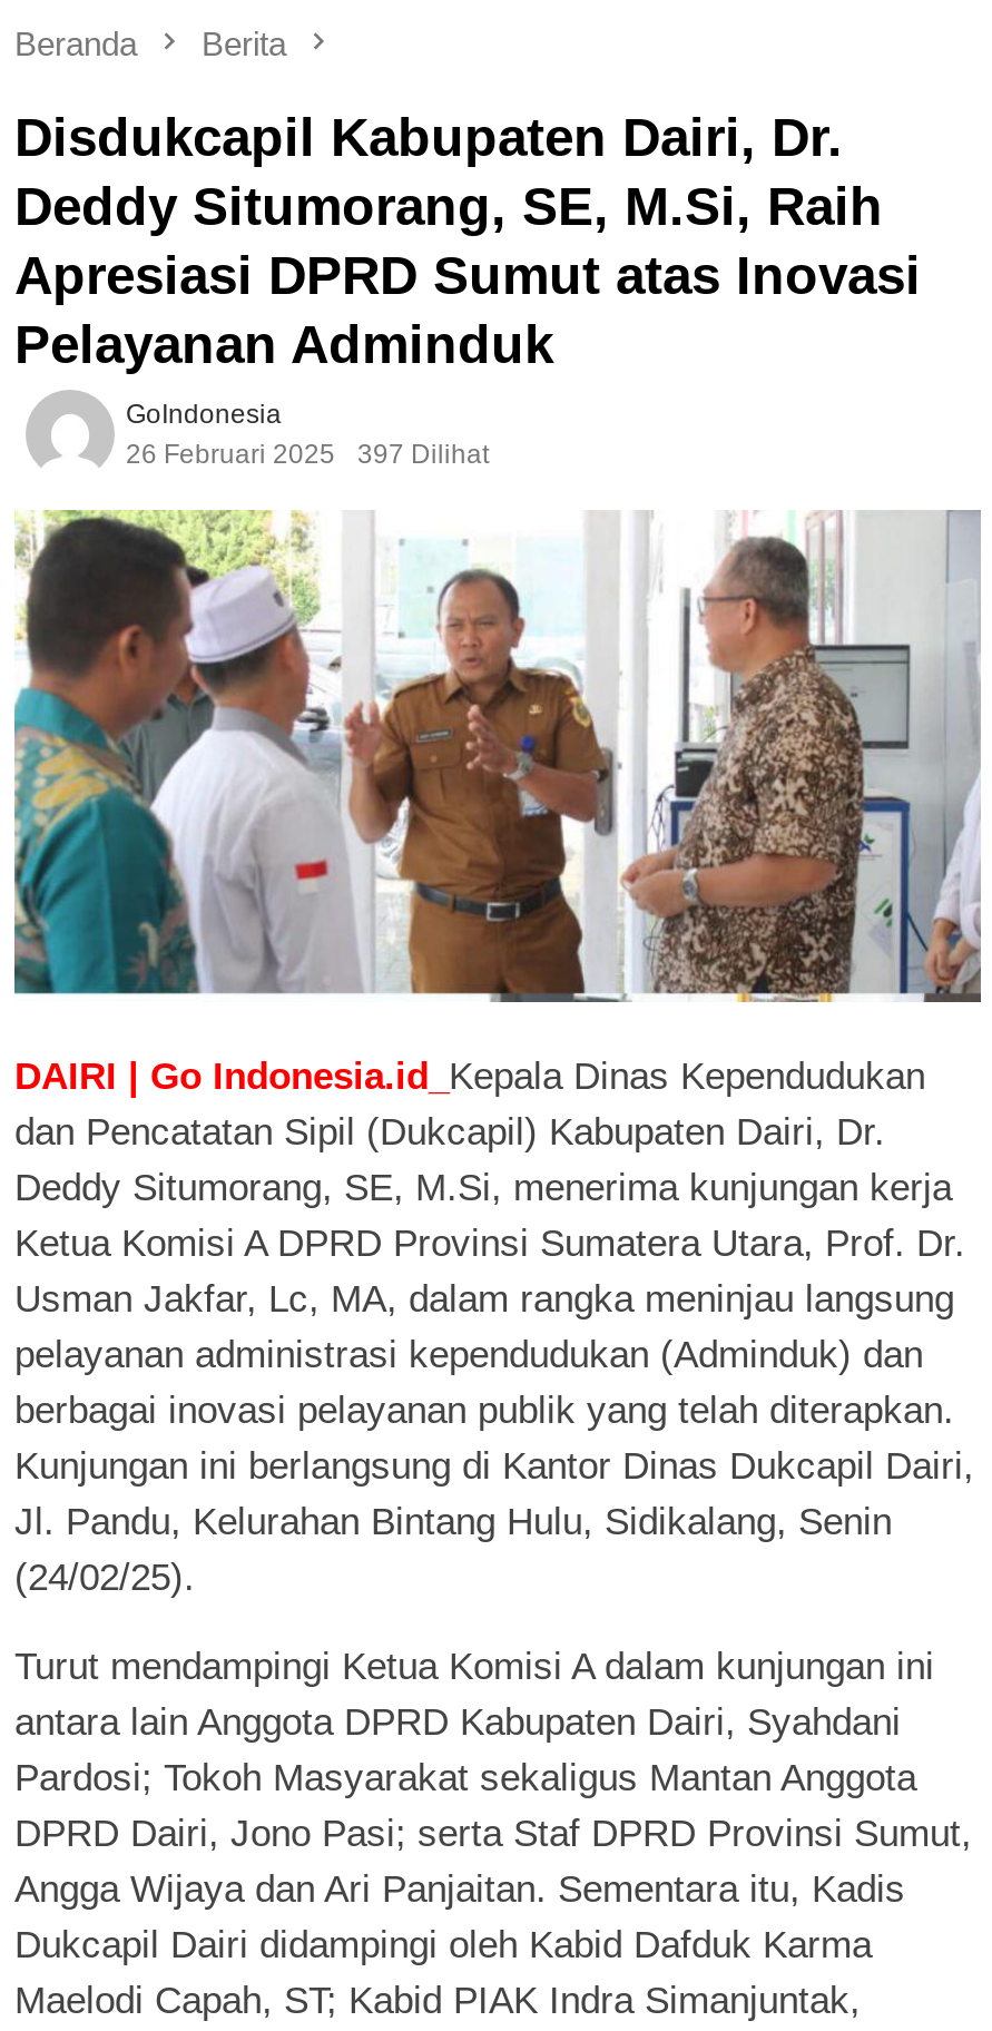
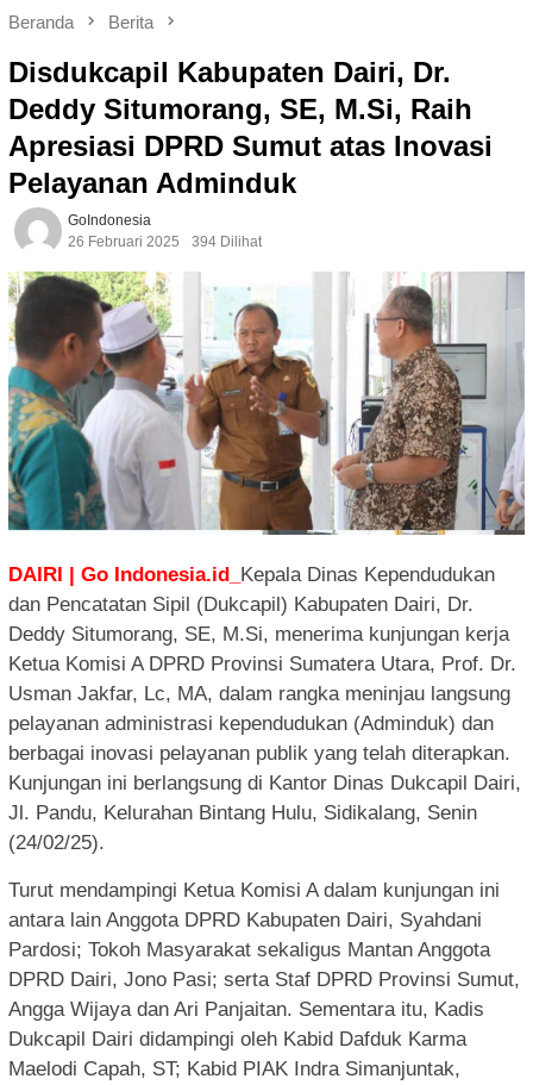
- 26 Februari 2025 397 Dilihat
+ 26 Februari 2025 394 Dilihat
